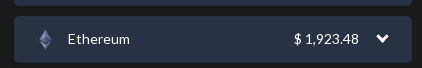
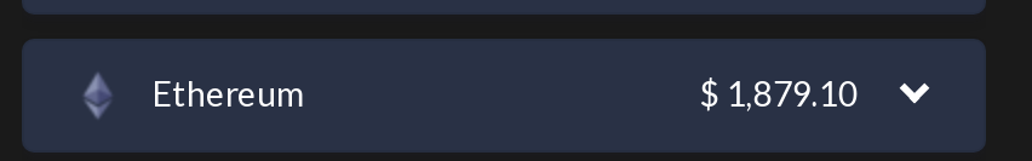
- $ 1,923.48
+ $ 1,879.10
